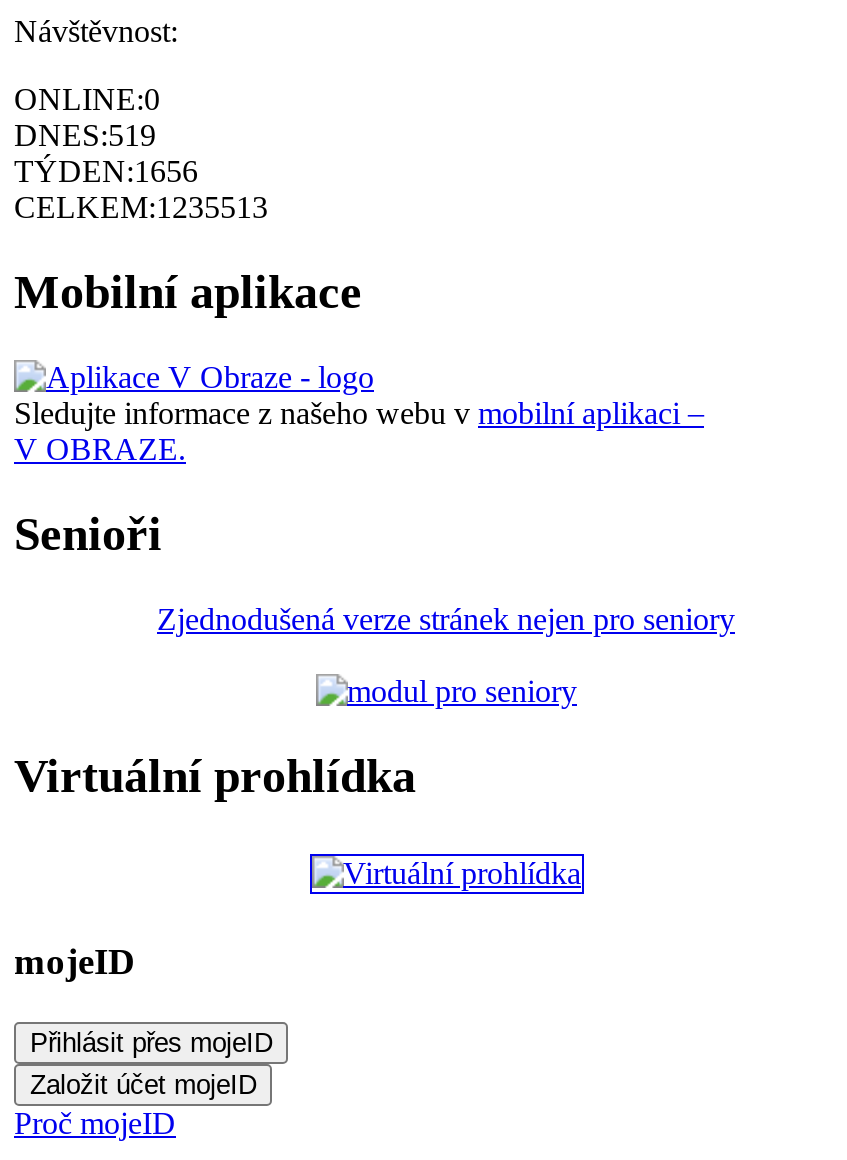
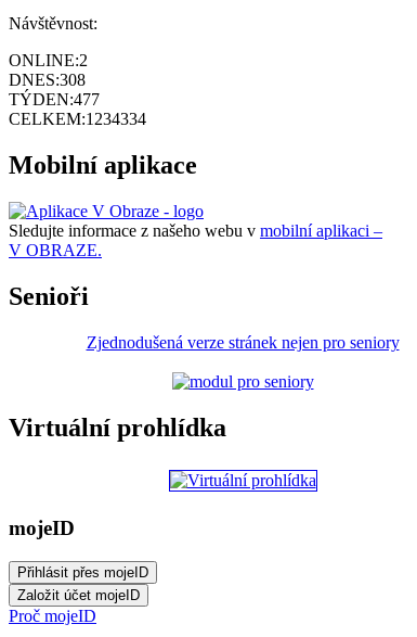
- ONLINE:0
+ ONLINE:2

- DNES:519
+ DNES:308

- TÝDEN:1656
+ TÝDEN:477

- CELKEM:1235513
+ CELKEM:1234334
